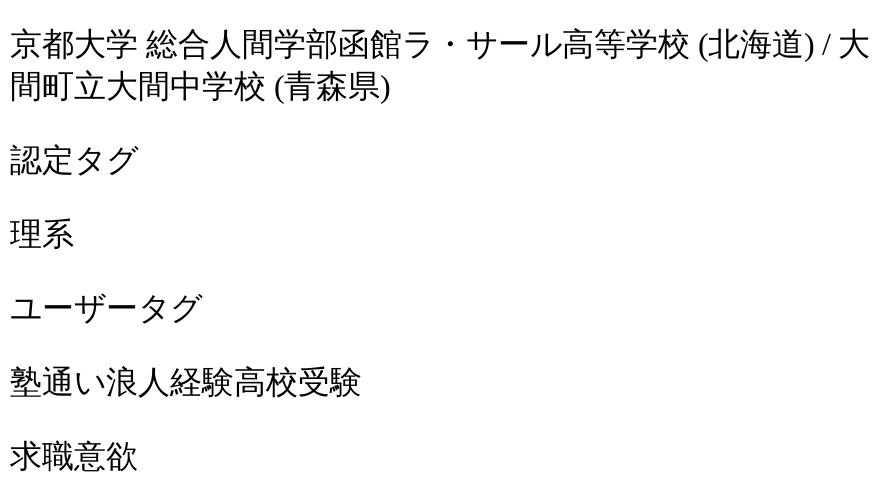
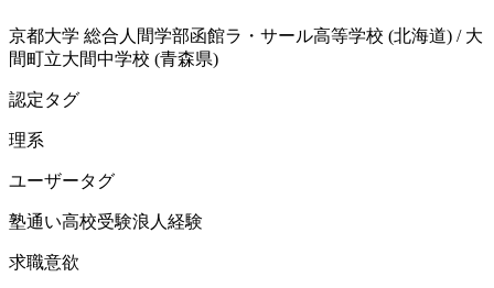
- 塾通い浪人経験高校受験
+ 塾通い高校受験浪人経験
